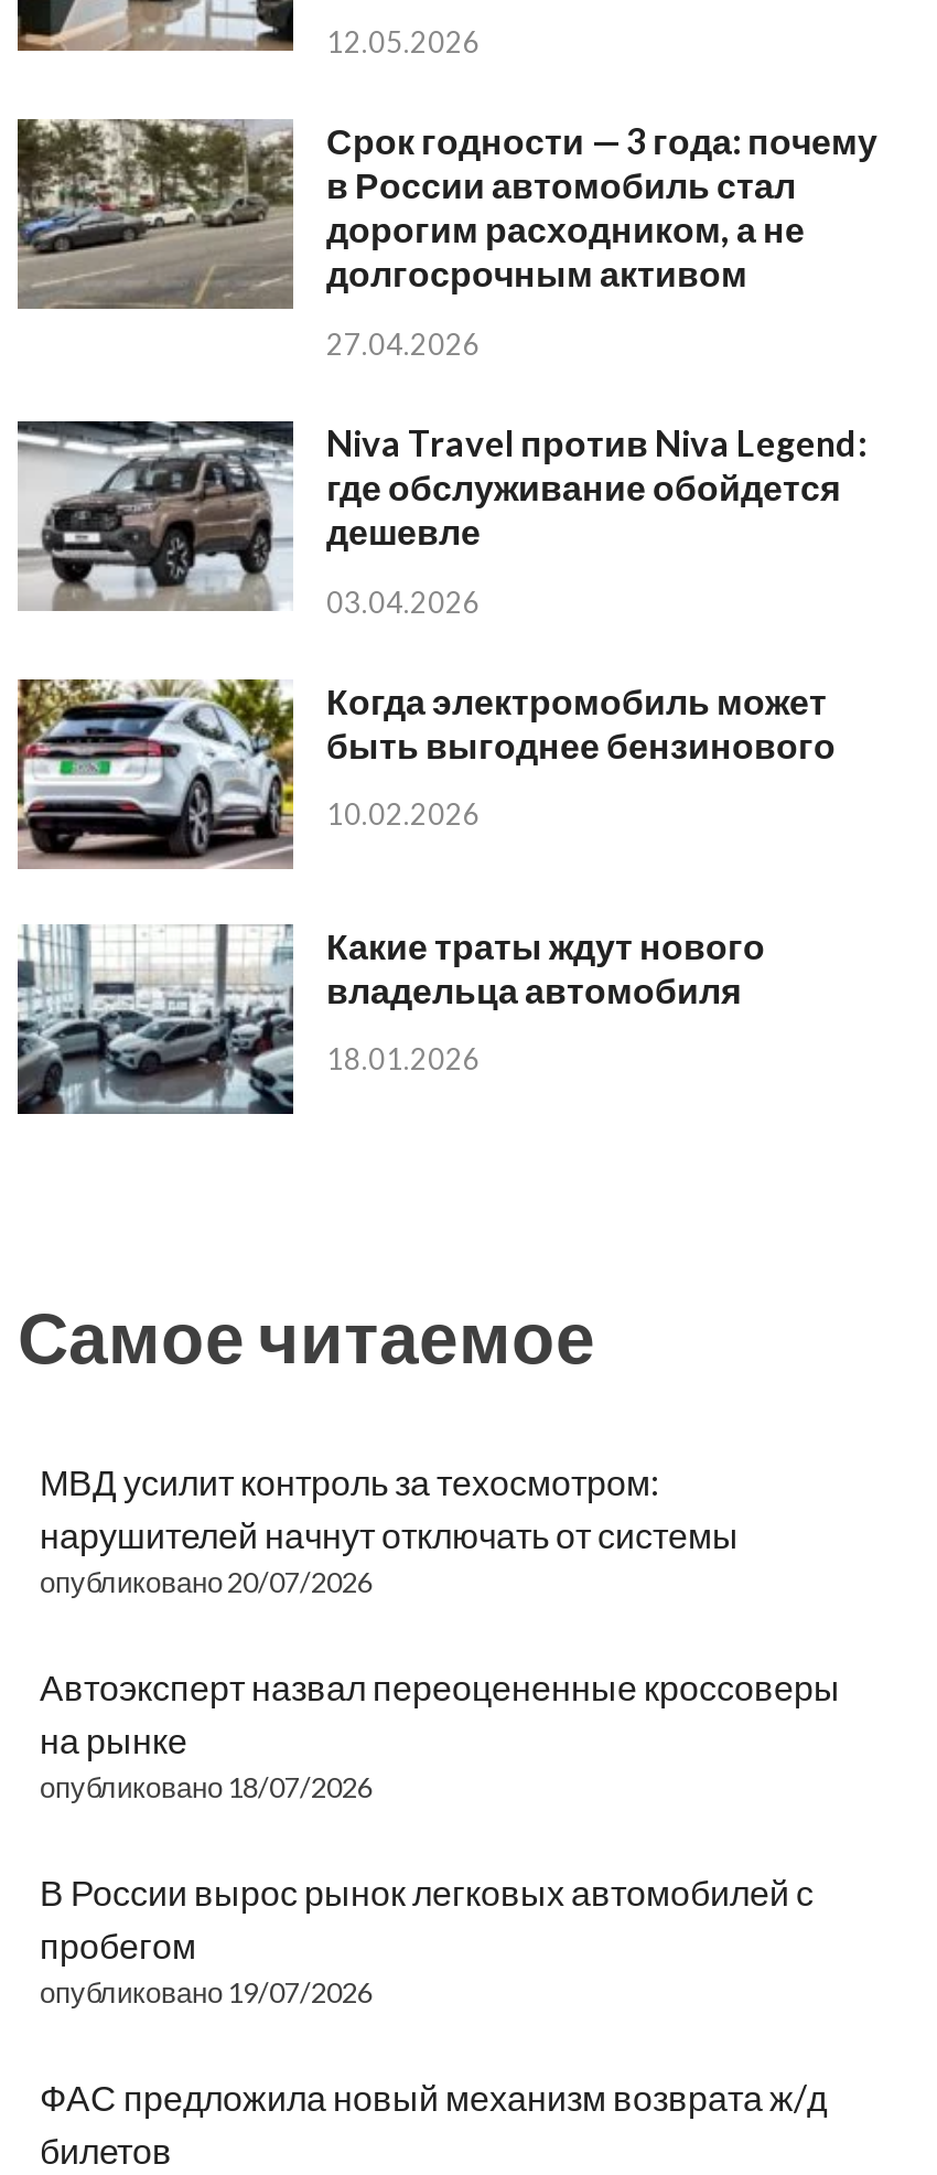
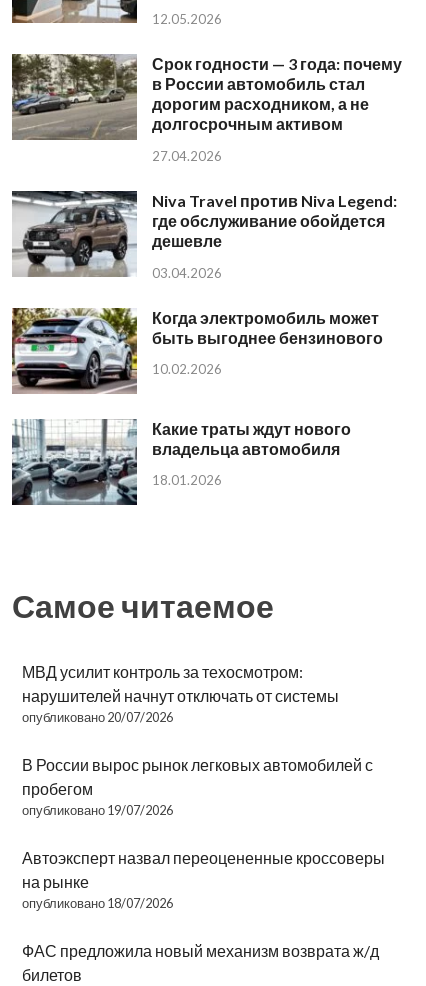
moved down: Автоэксперт назвал переоцененные кроссоверы | на рынке | опубликовано 18/07/2026

moved up: В России вырос рынок легковых автомобилей с | пробегом | опубликовано 19/07/2026
